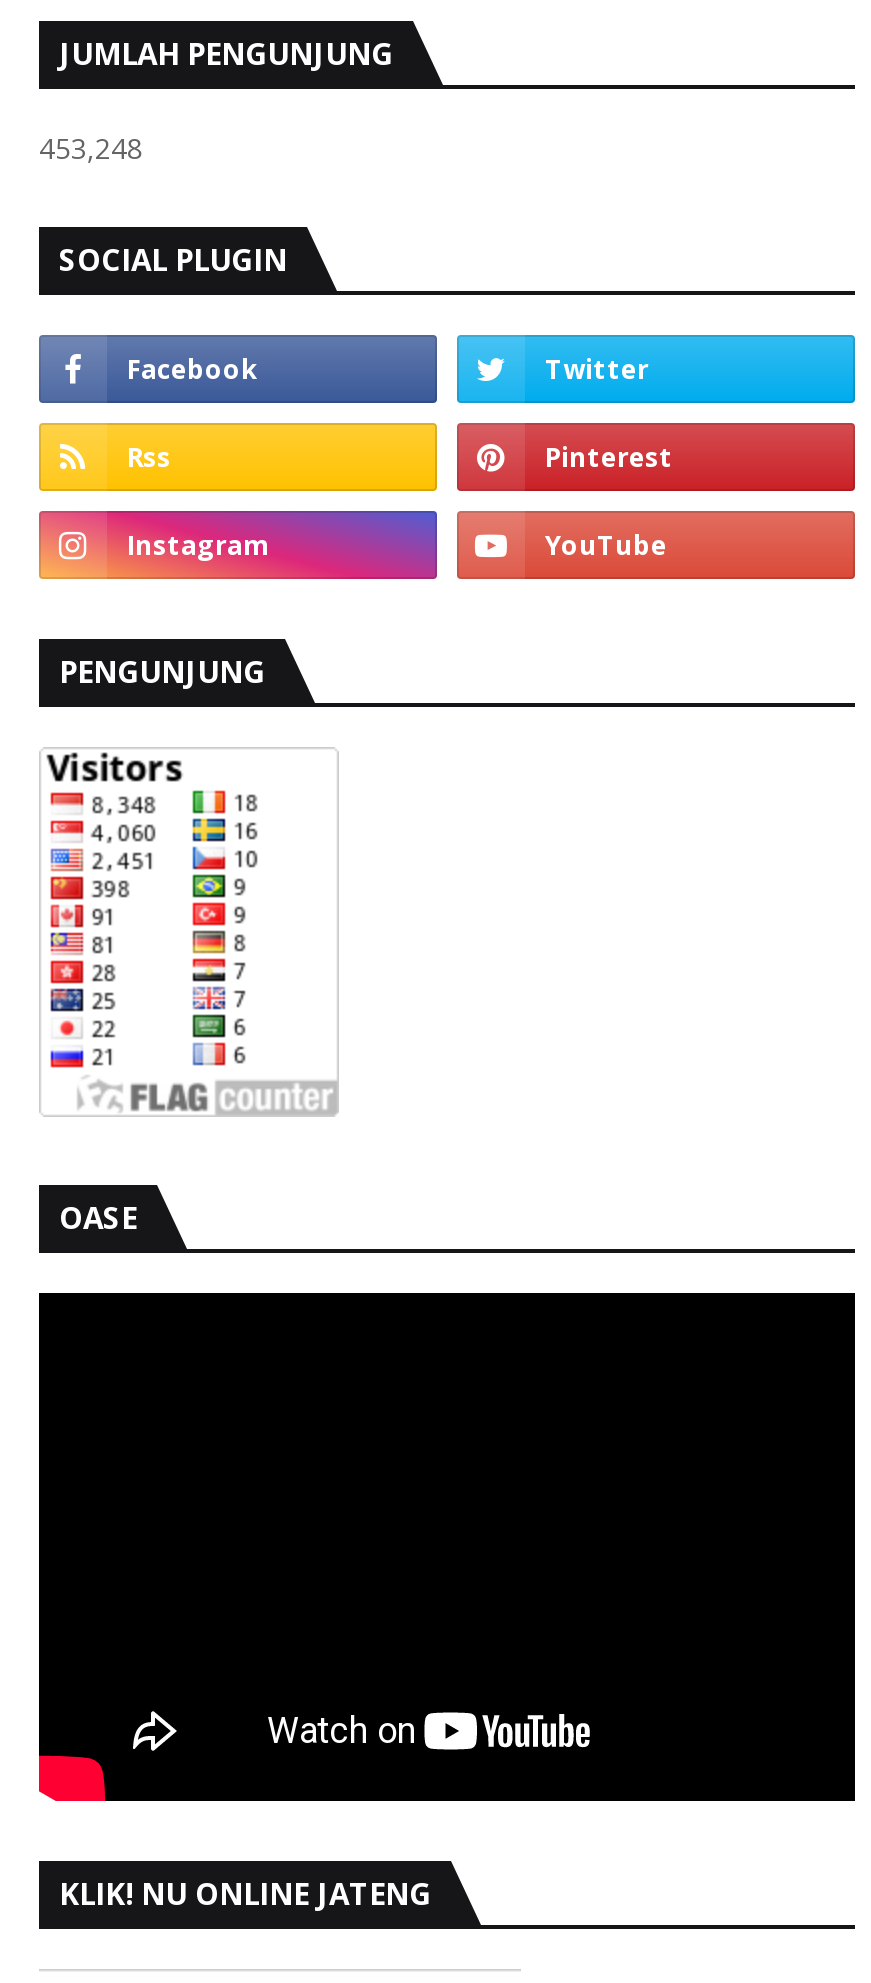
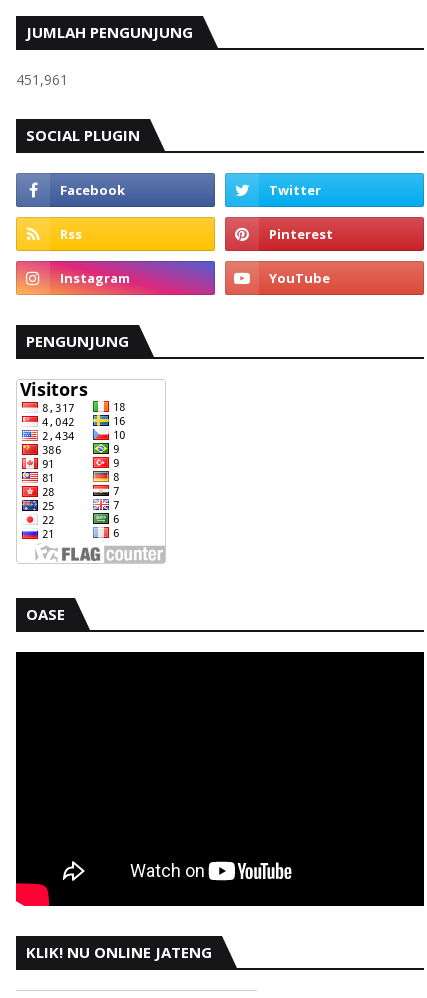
- 453,248
+ 451,961
